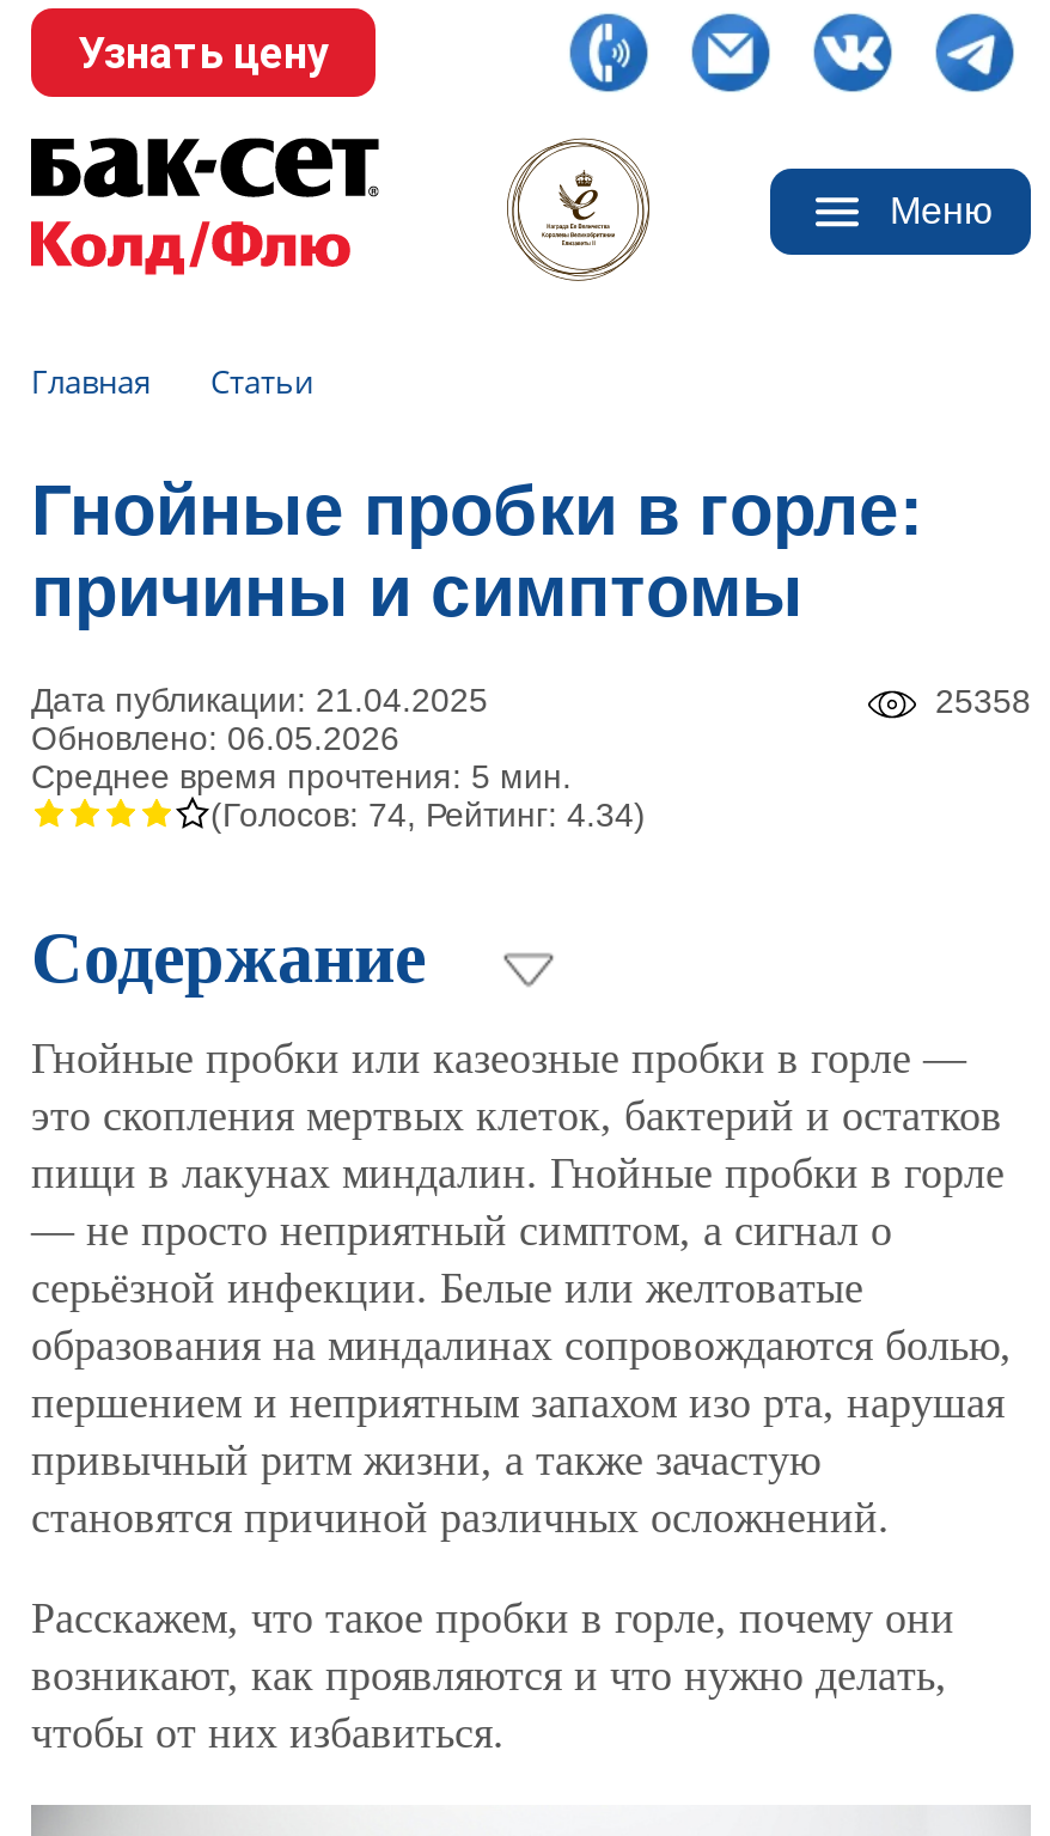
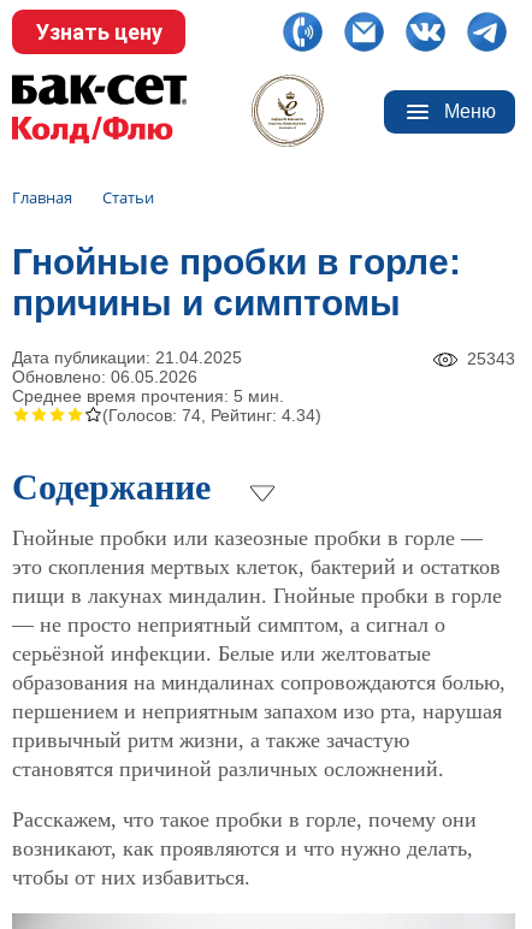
- 25358
+ 25343
